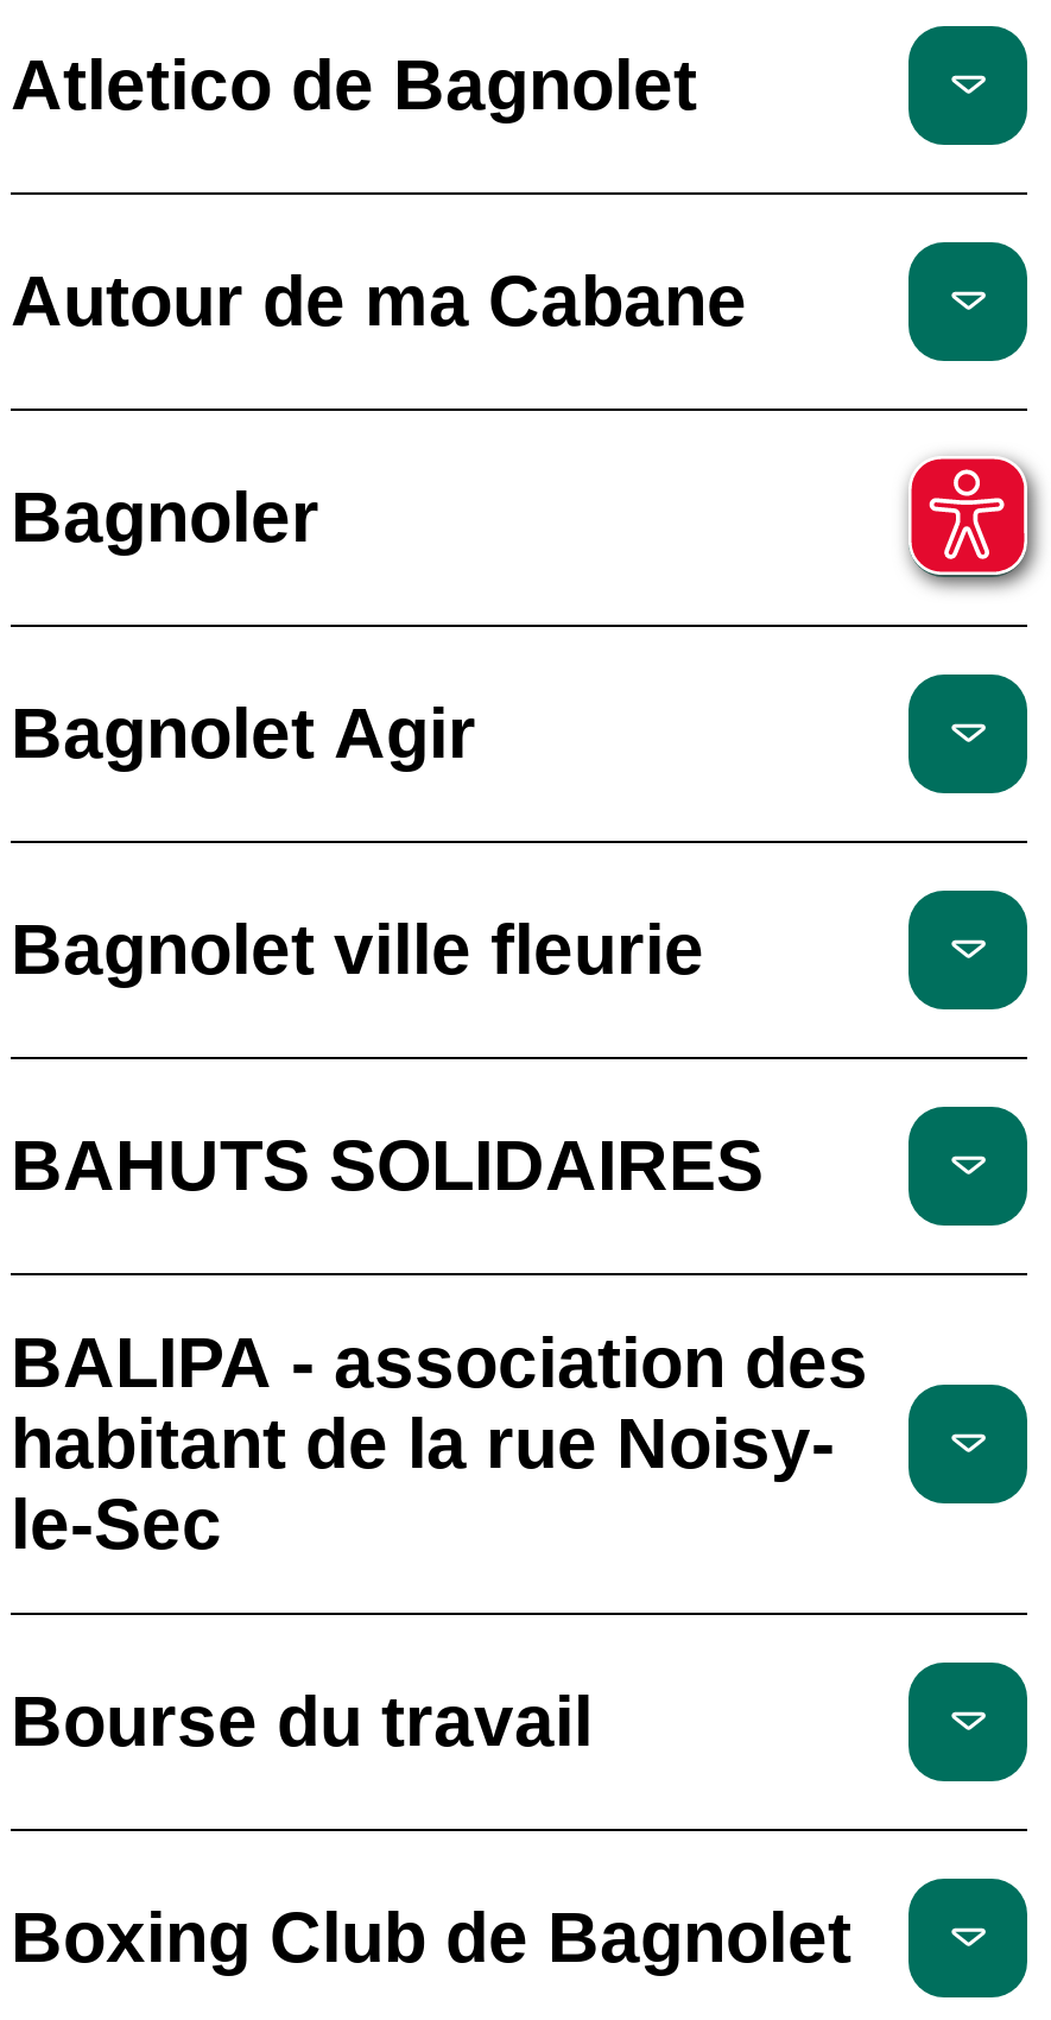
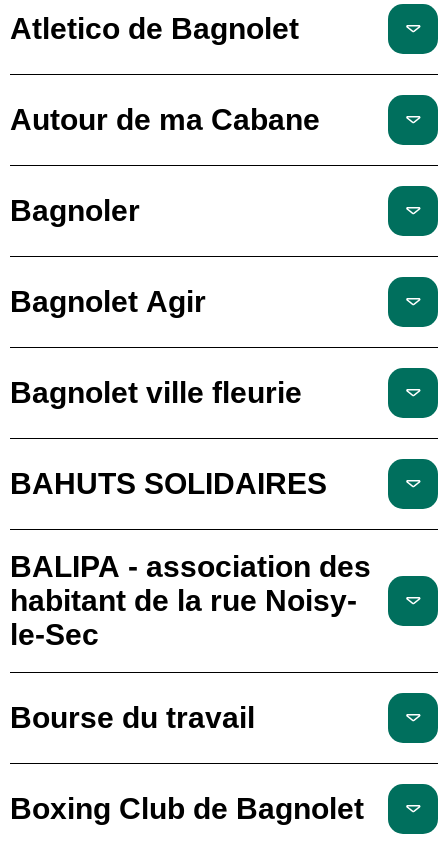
- [image]
+ [image]
